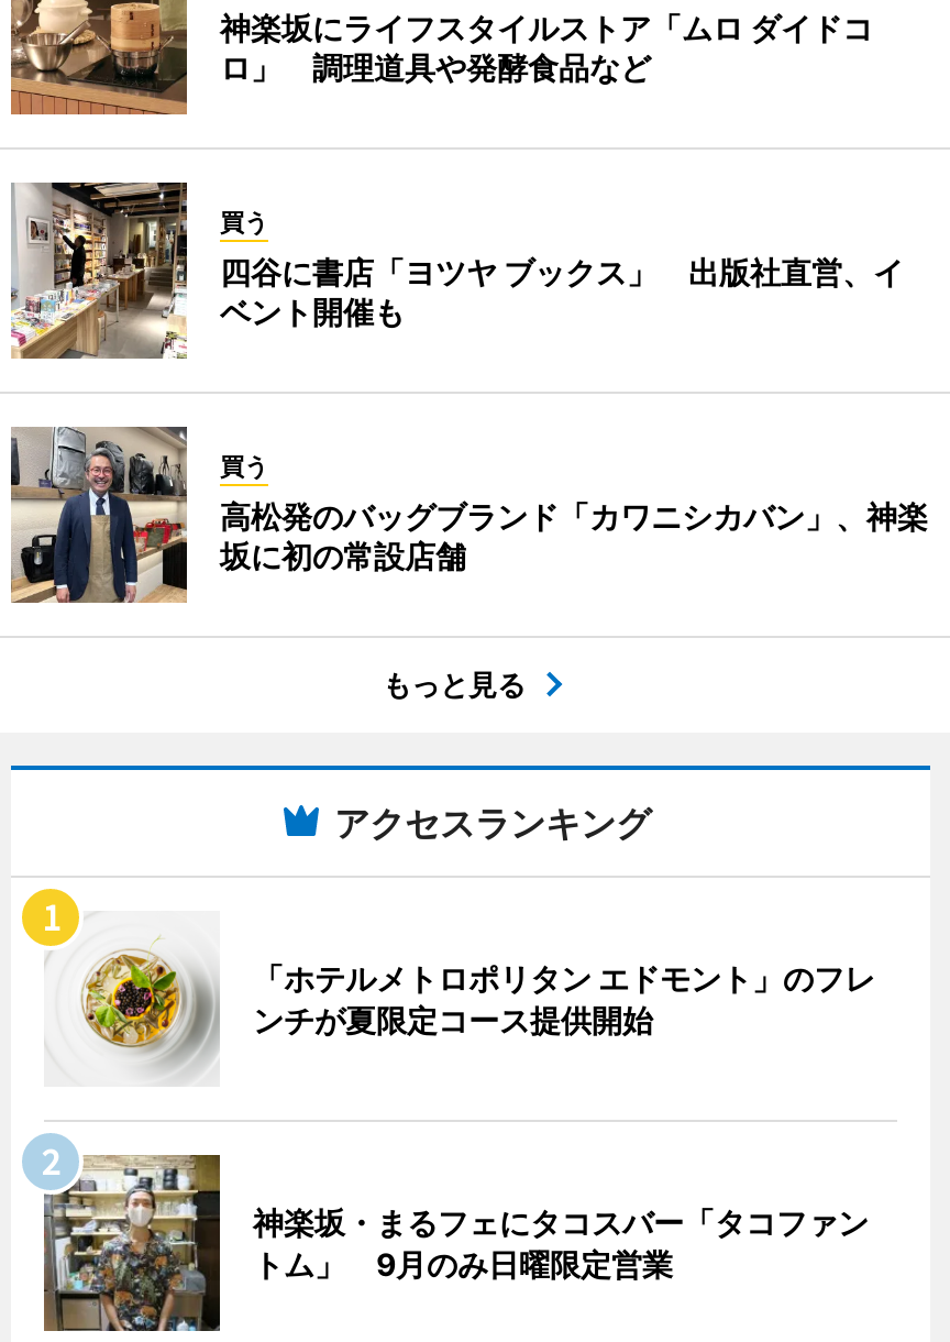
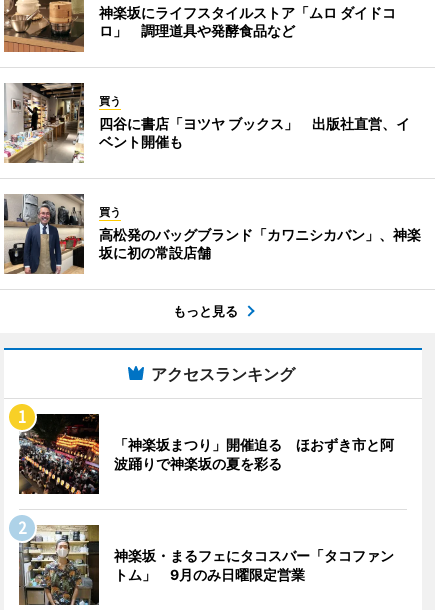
- [image]
- 「ホテルメトロポリタン エドモント」のフレ
- ンチが夏限定コース提供開始
+ [image]
+ 「神楽坂まつり」開催迫る ほおずき市と阿
+ 波踊りで神楽坂の夏を彩る
